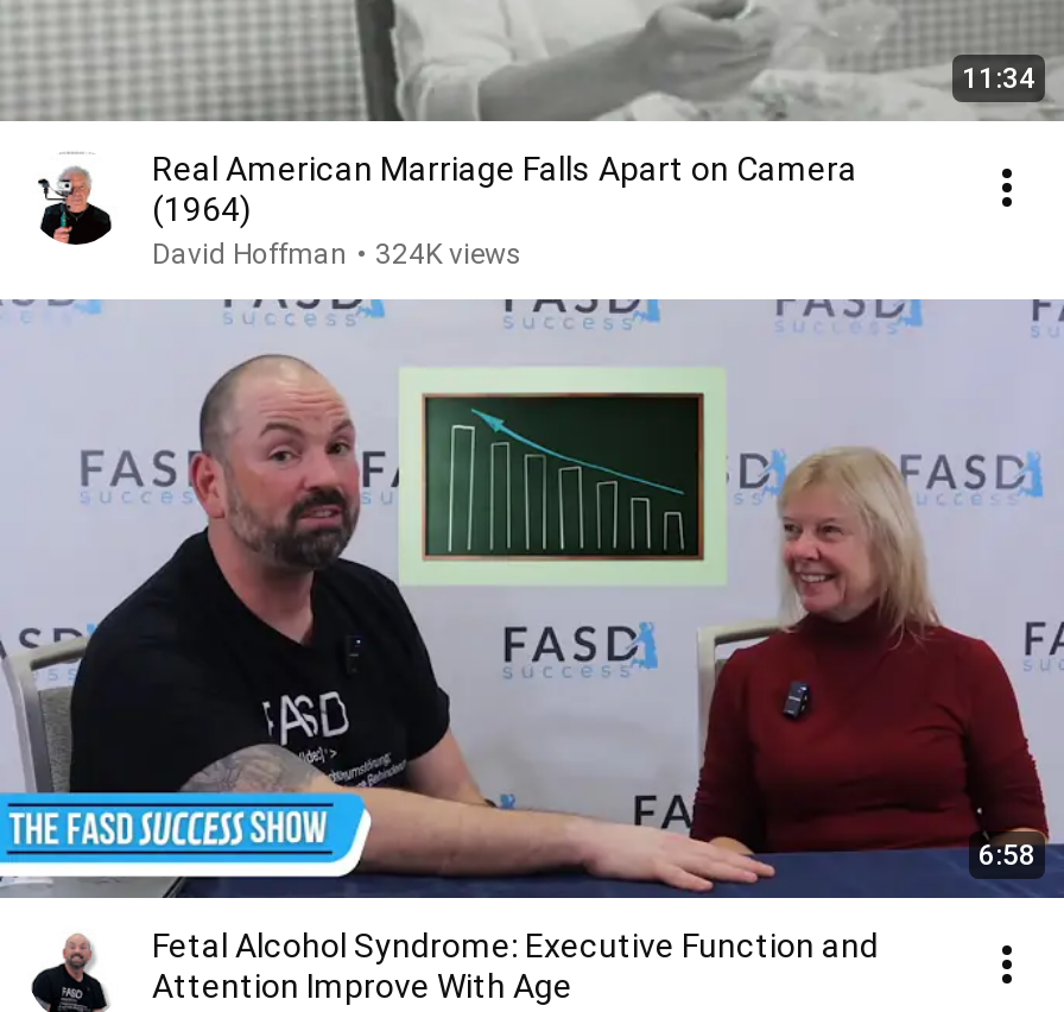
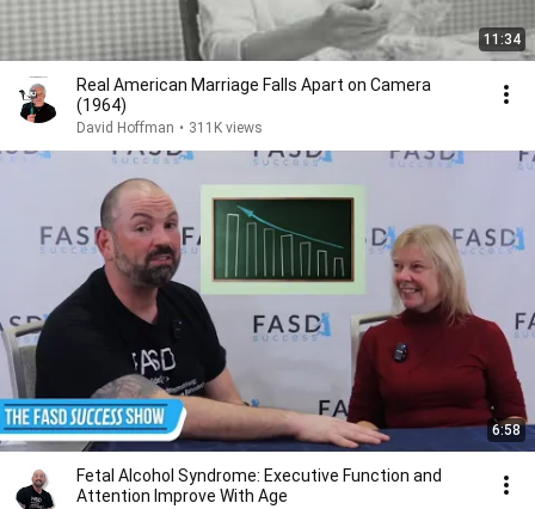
- David Hoffman • 324K views
+ David Hoffman • 311K views
